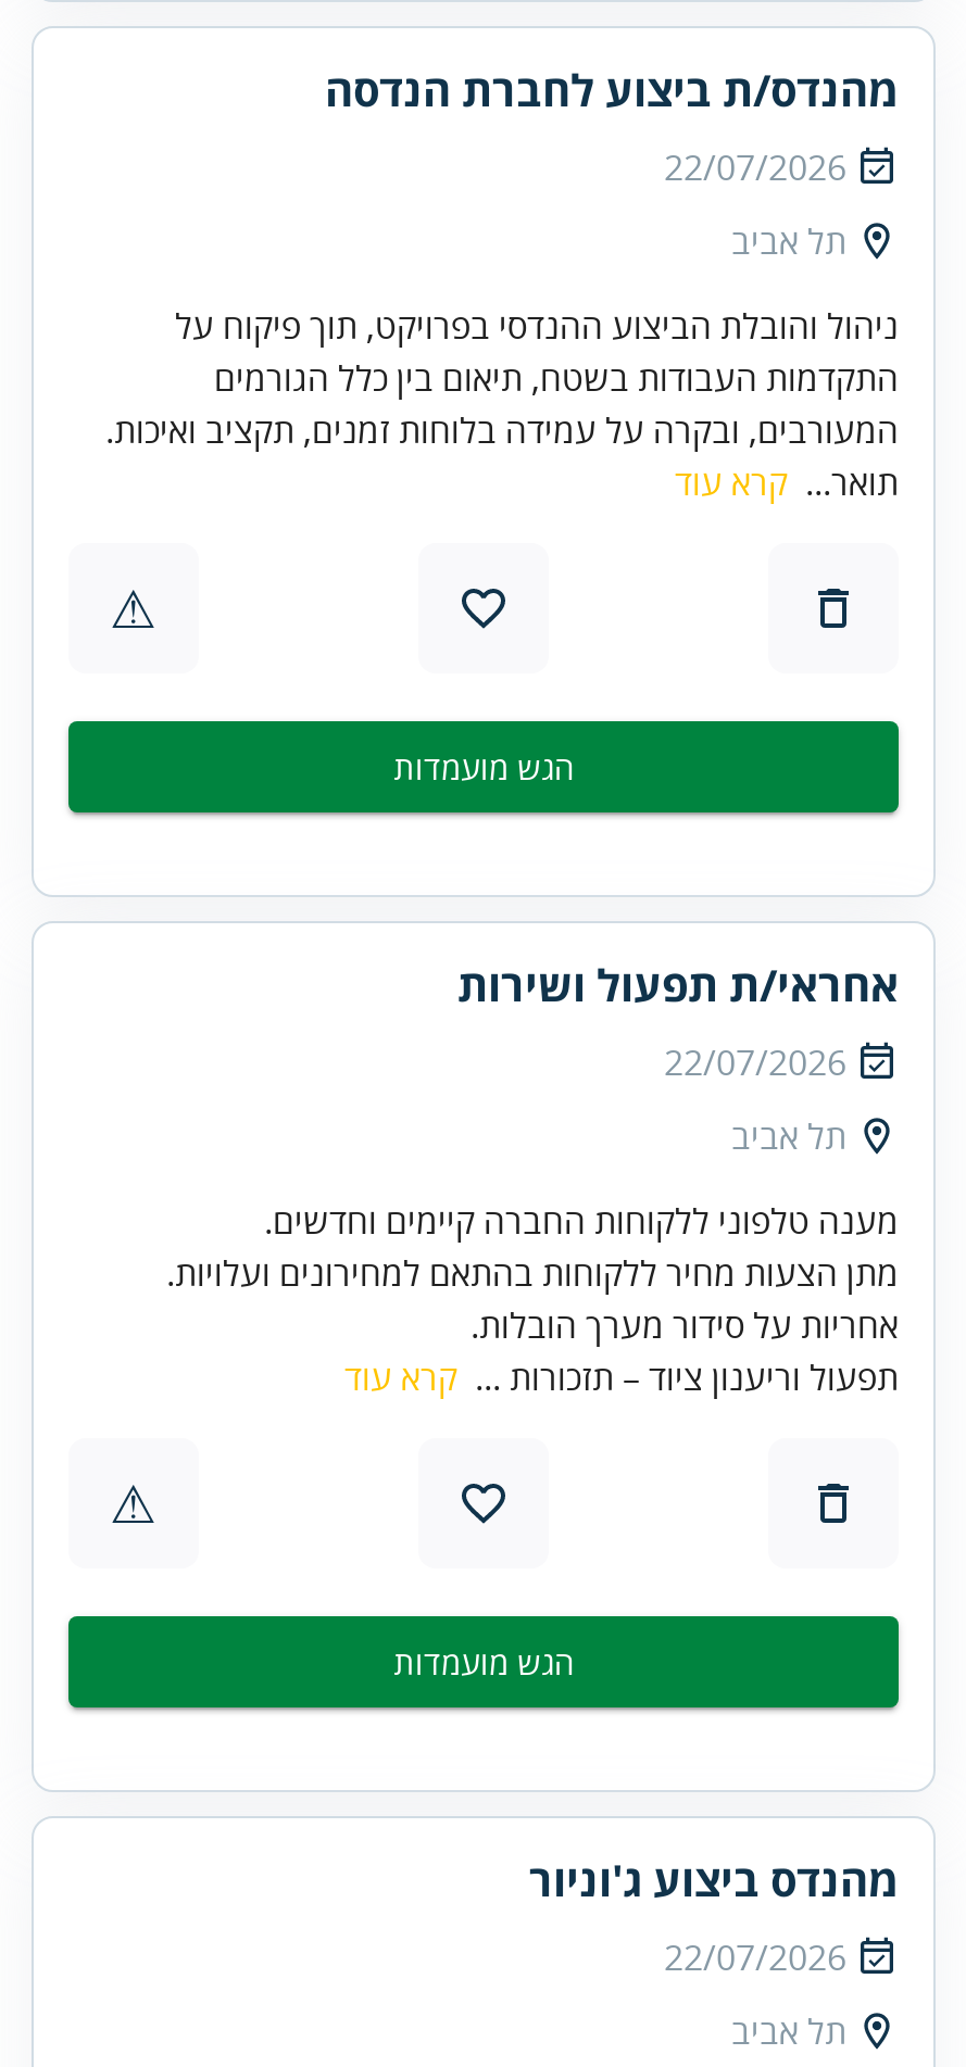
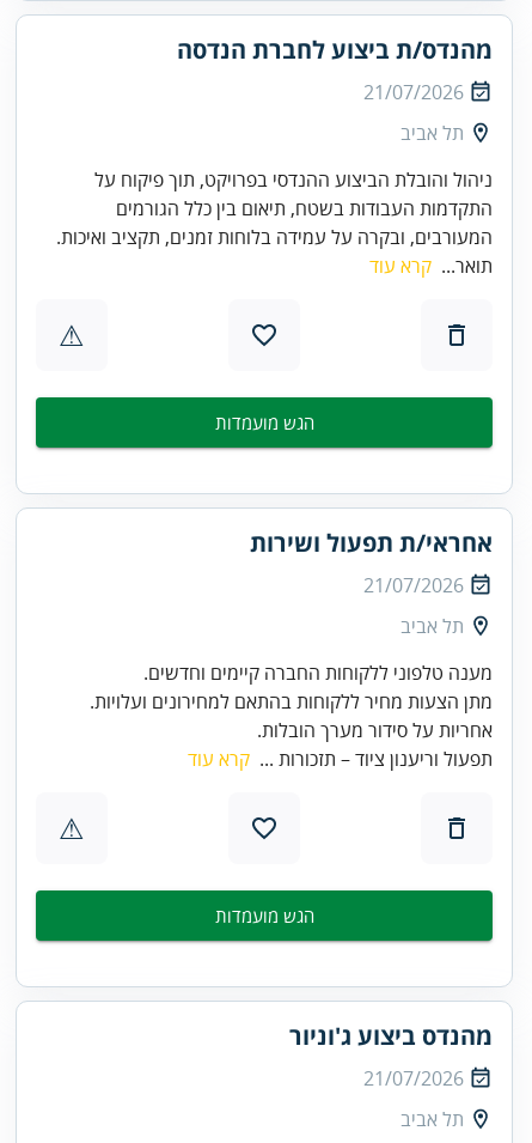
- 22/07/2026
+ 21/07/2026

- 22/07/2026
+ 21/07/2026

- 22/07/2026
+ 21/07/2026
